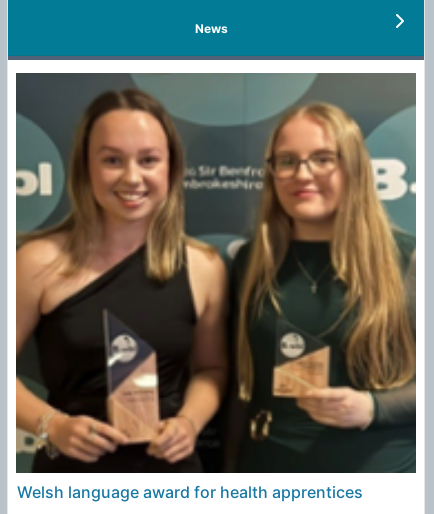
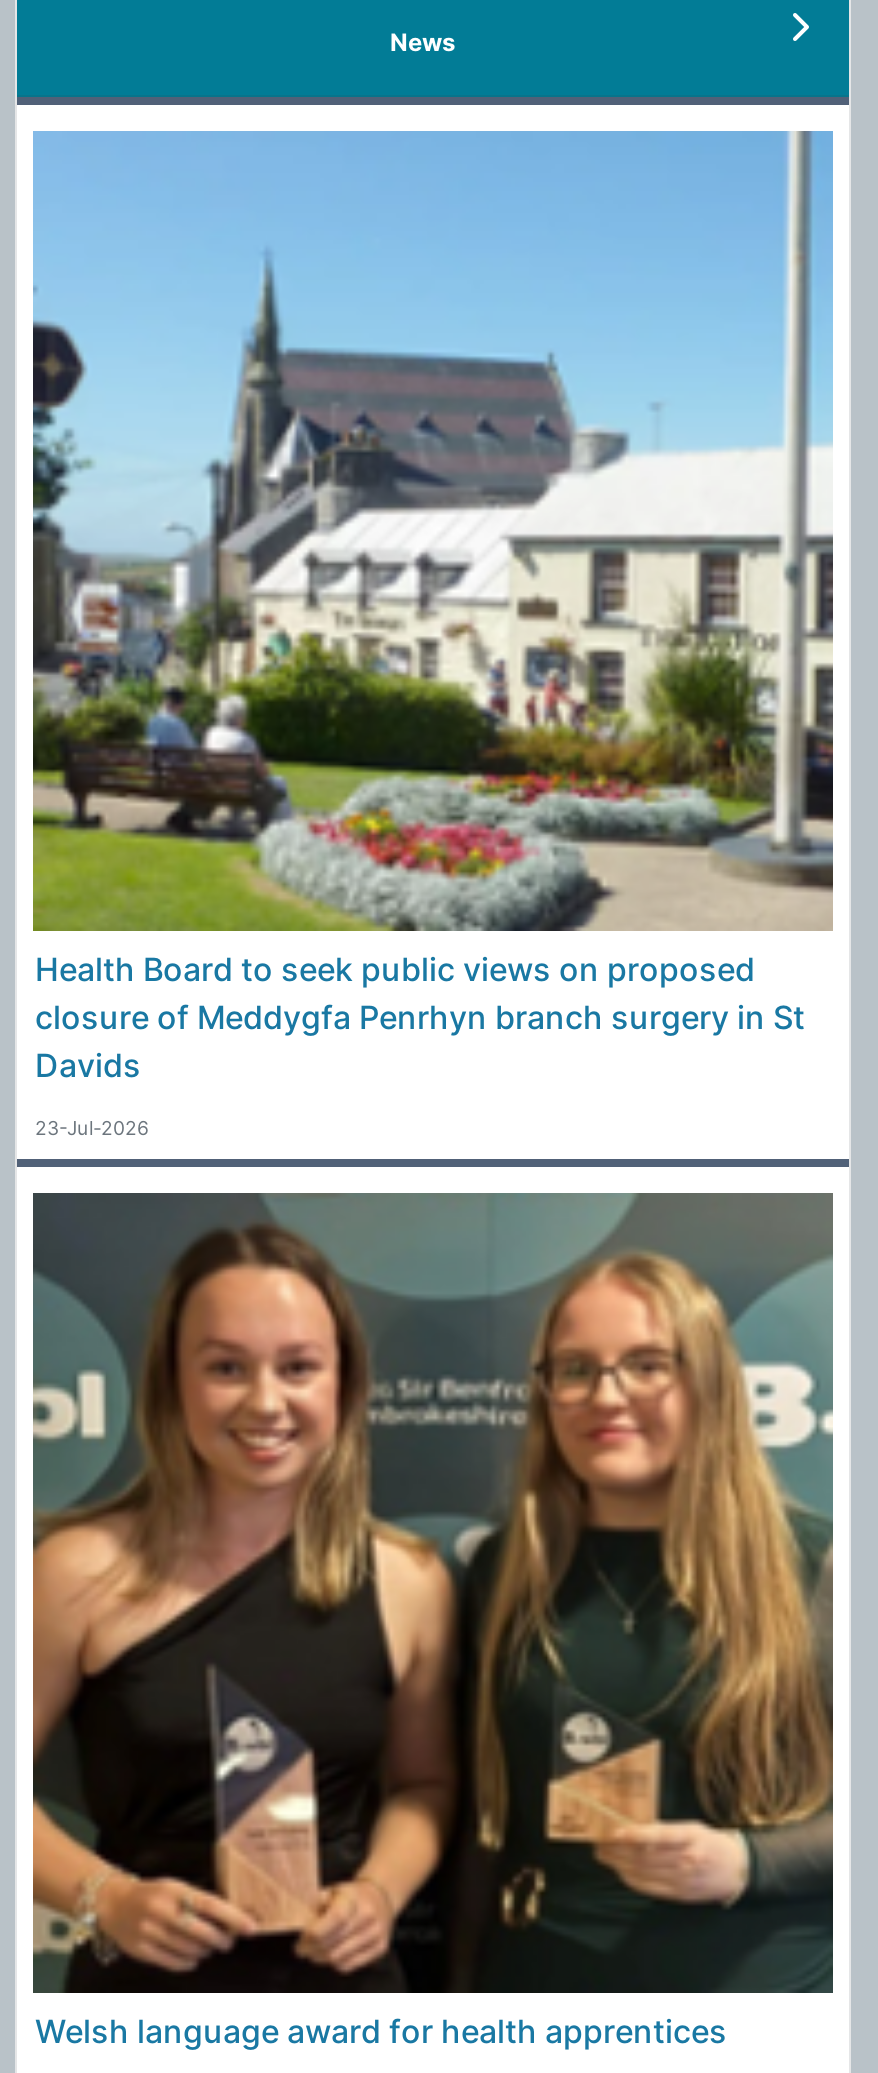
+ [image]
+ Health Board to seek public views on proposed
+ closure of Meddygfa Penrhyn branch surgery in St
+ Davids
+ 23-Jul-2026
